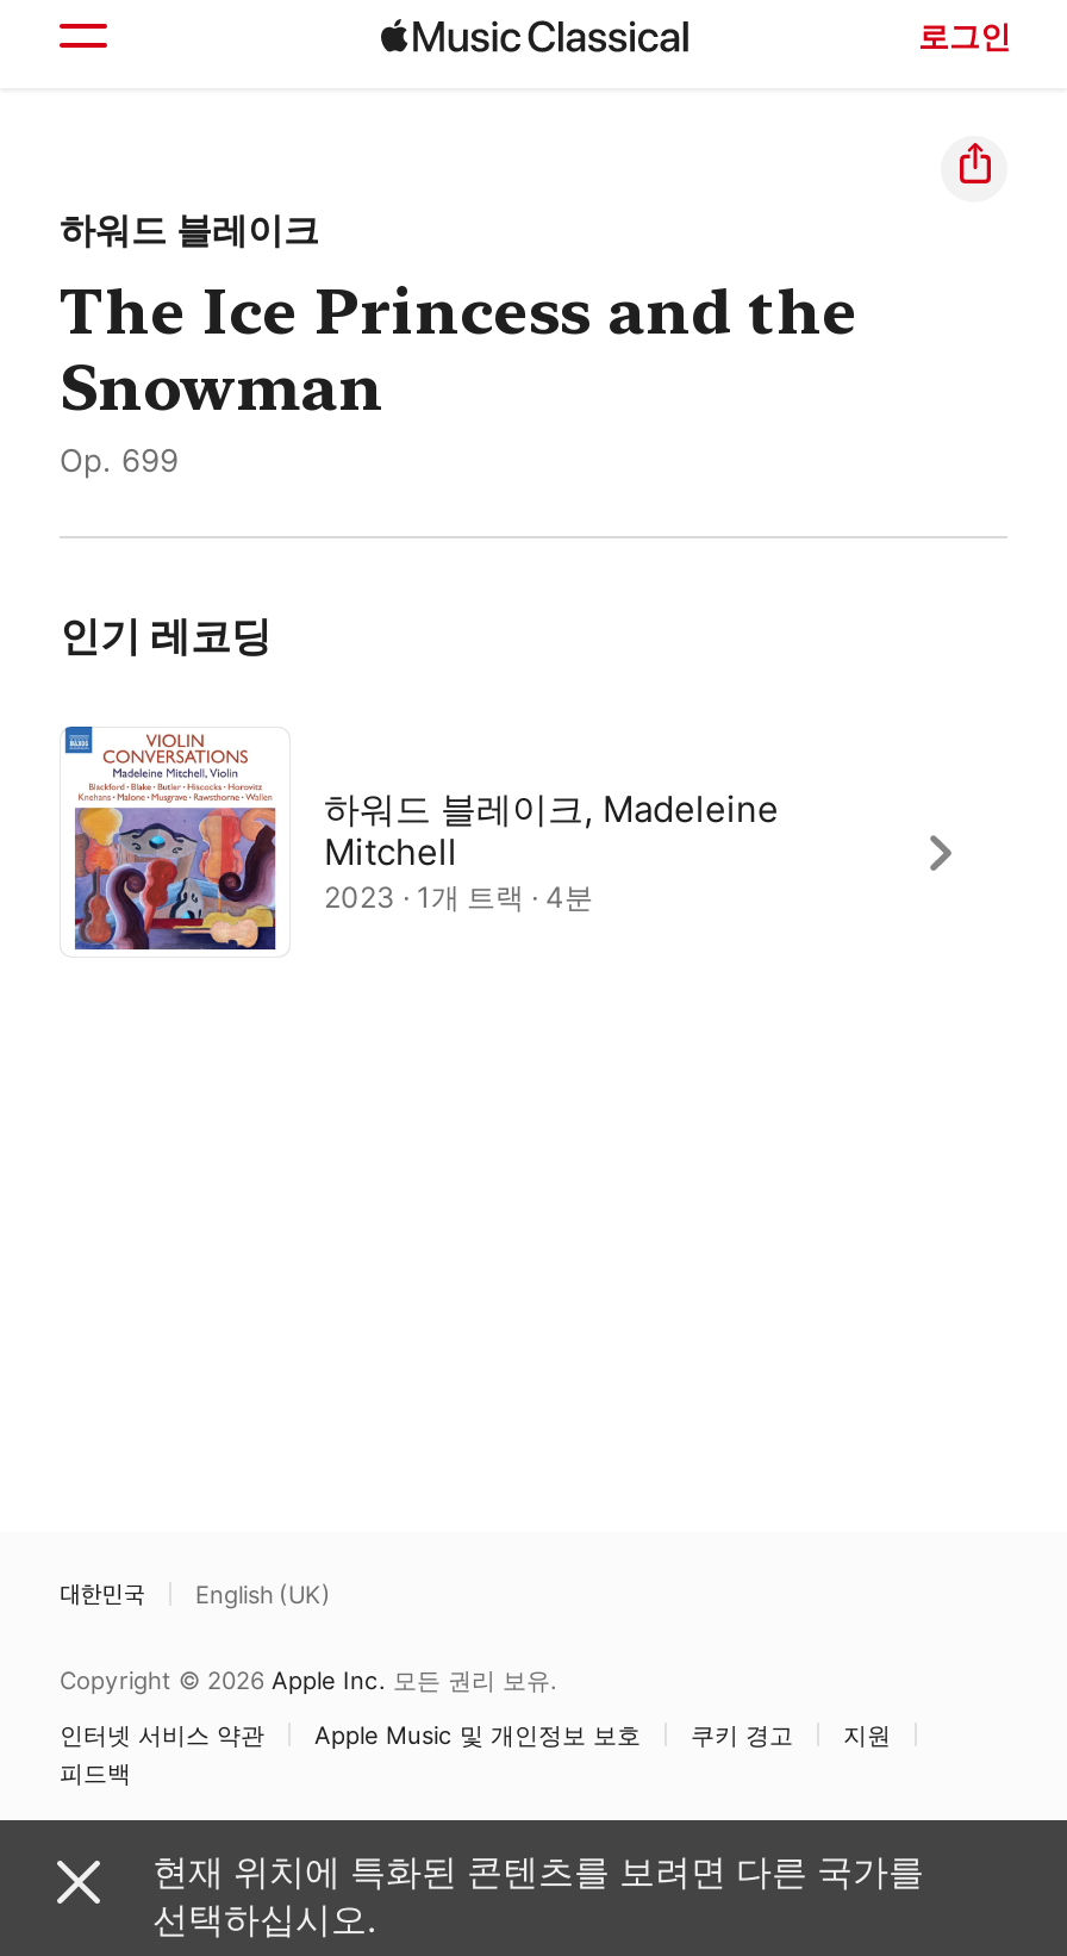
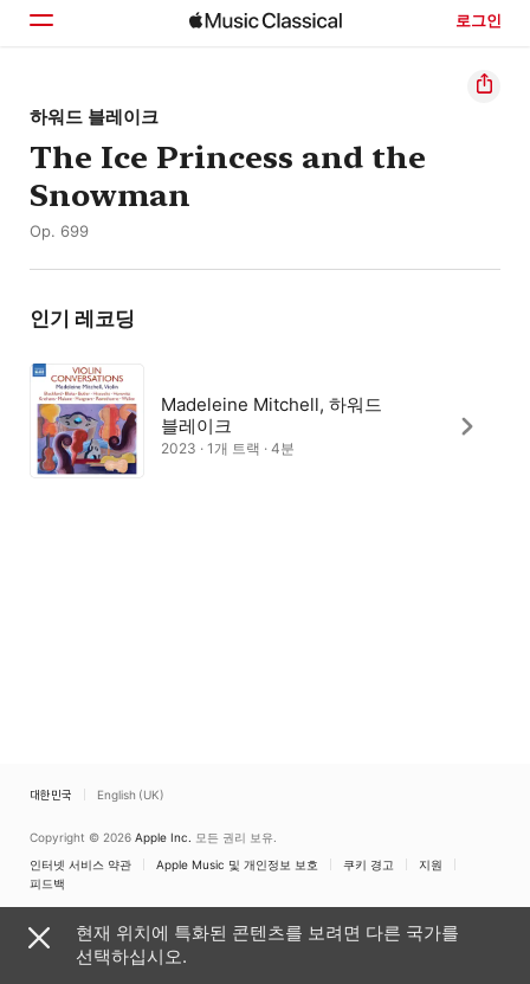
- 하워드 블레이크, Madeleine
- Mitchell
+ Madeleine Mitchell, 하워드
+ 블레이크
